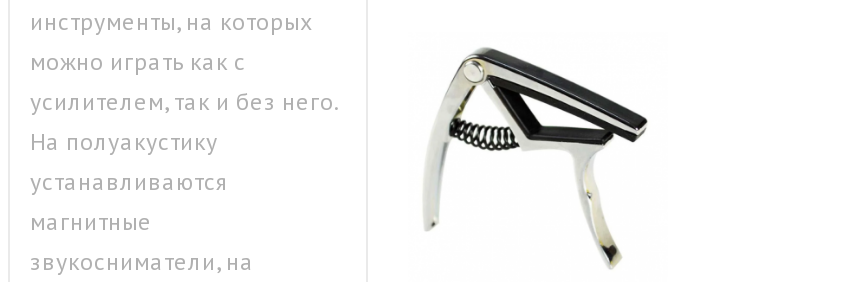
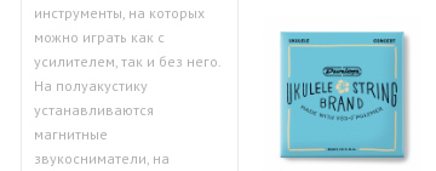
- [image]
+ [image]
